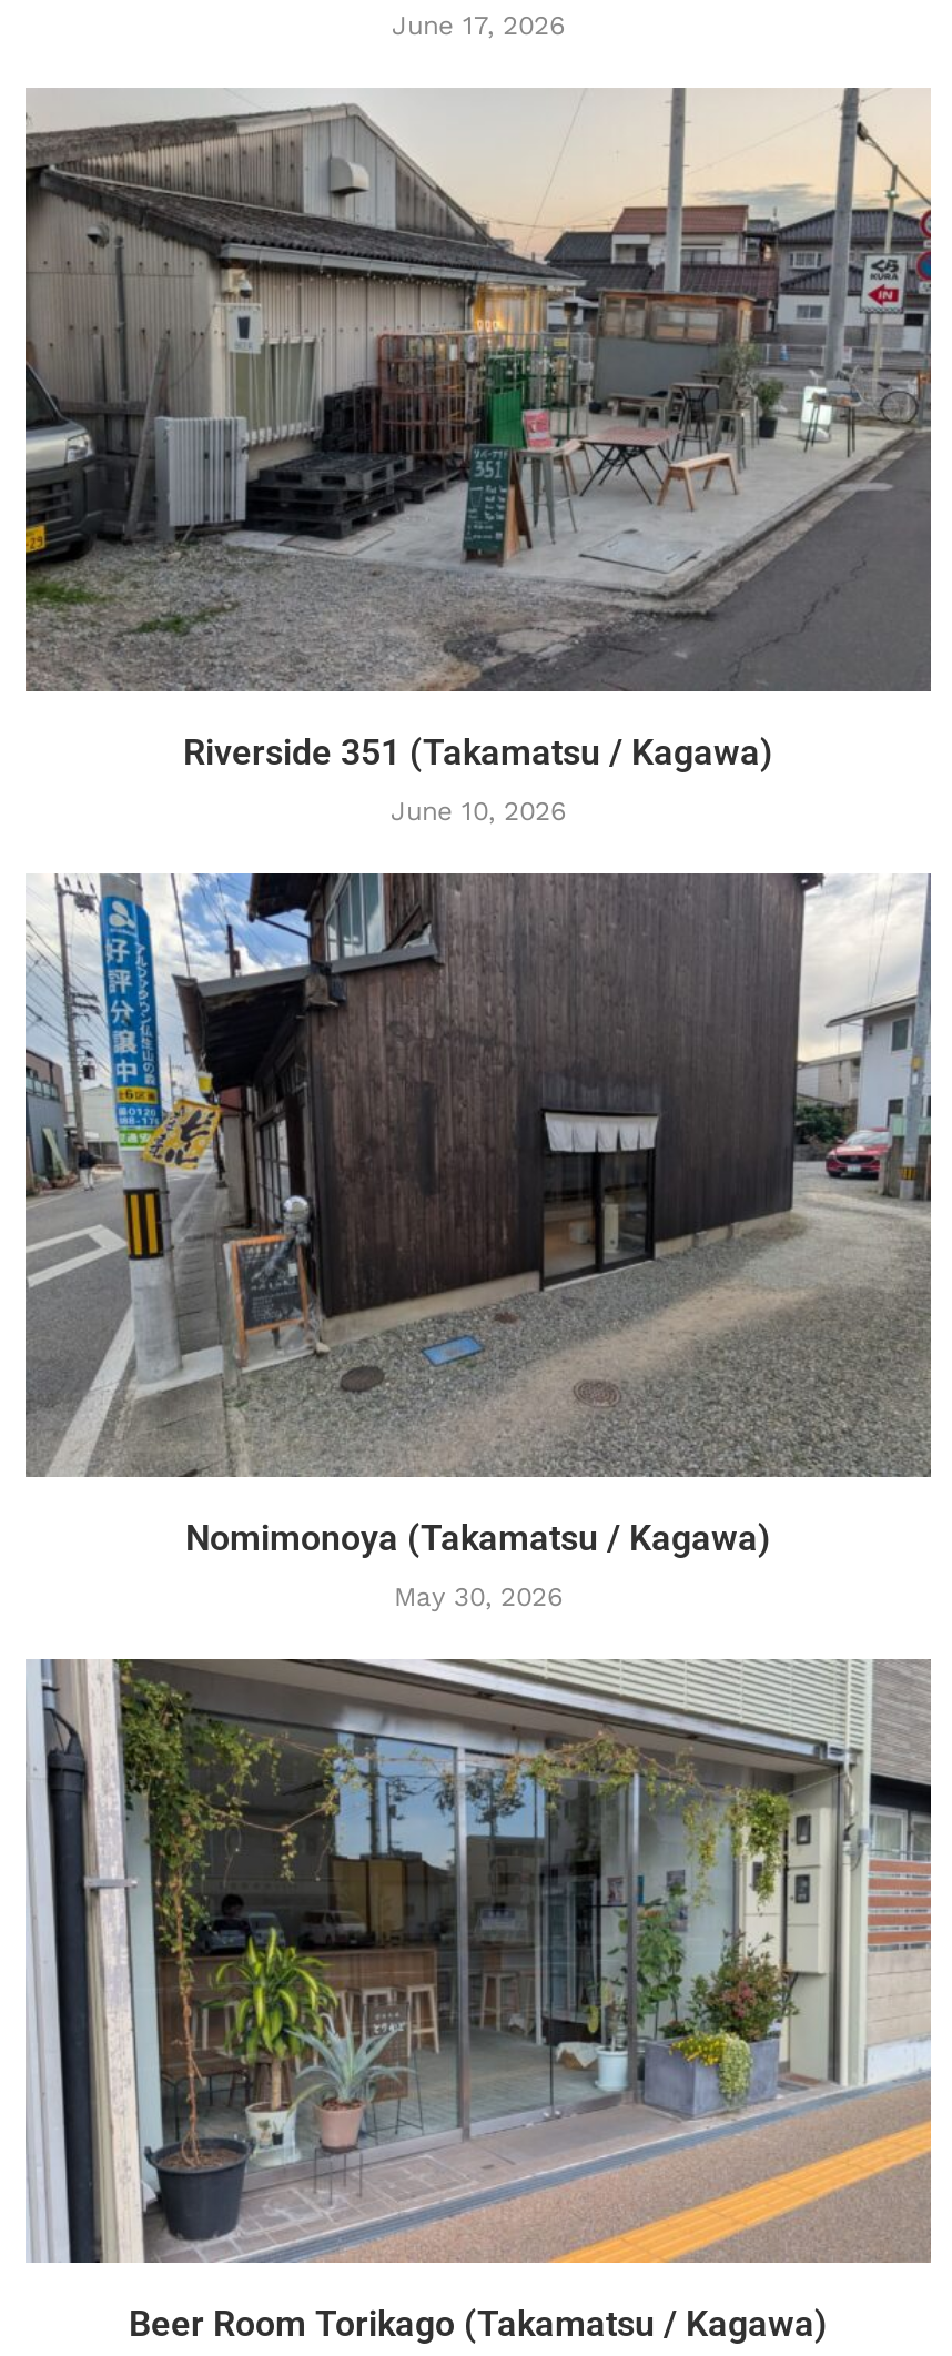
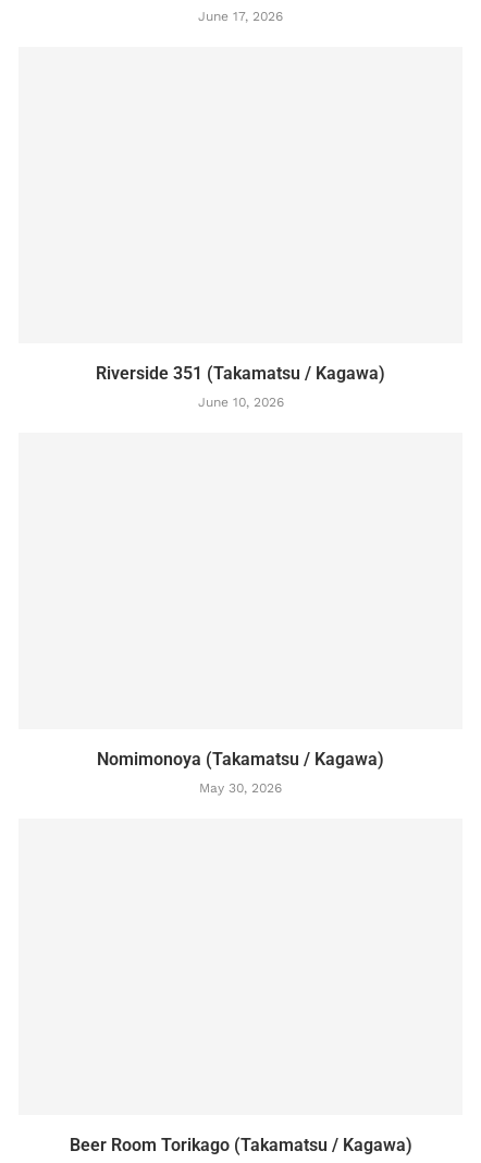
- [image]

- [image]

- [image]
